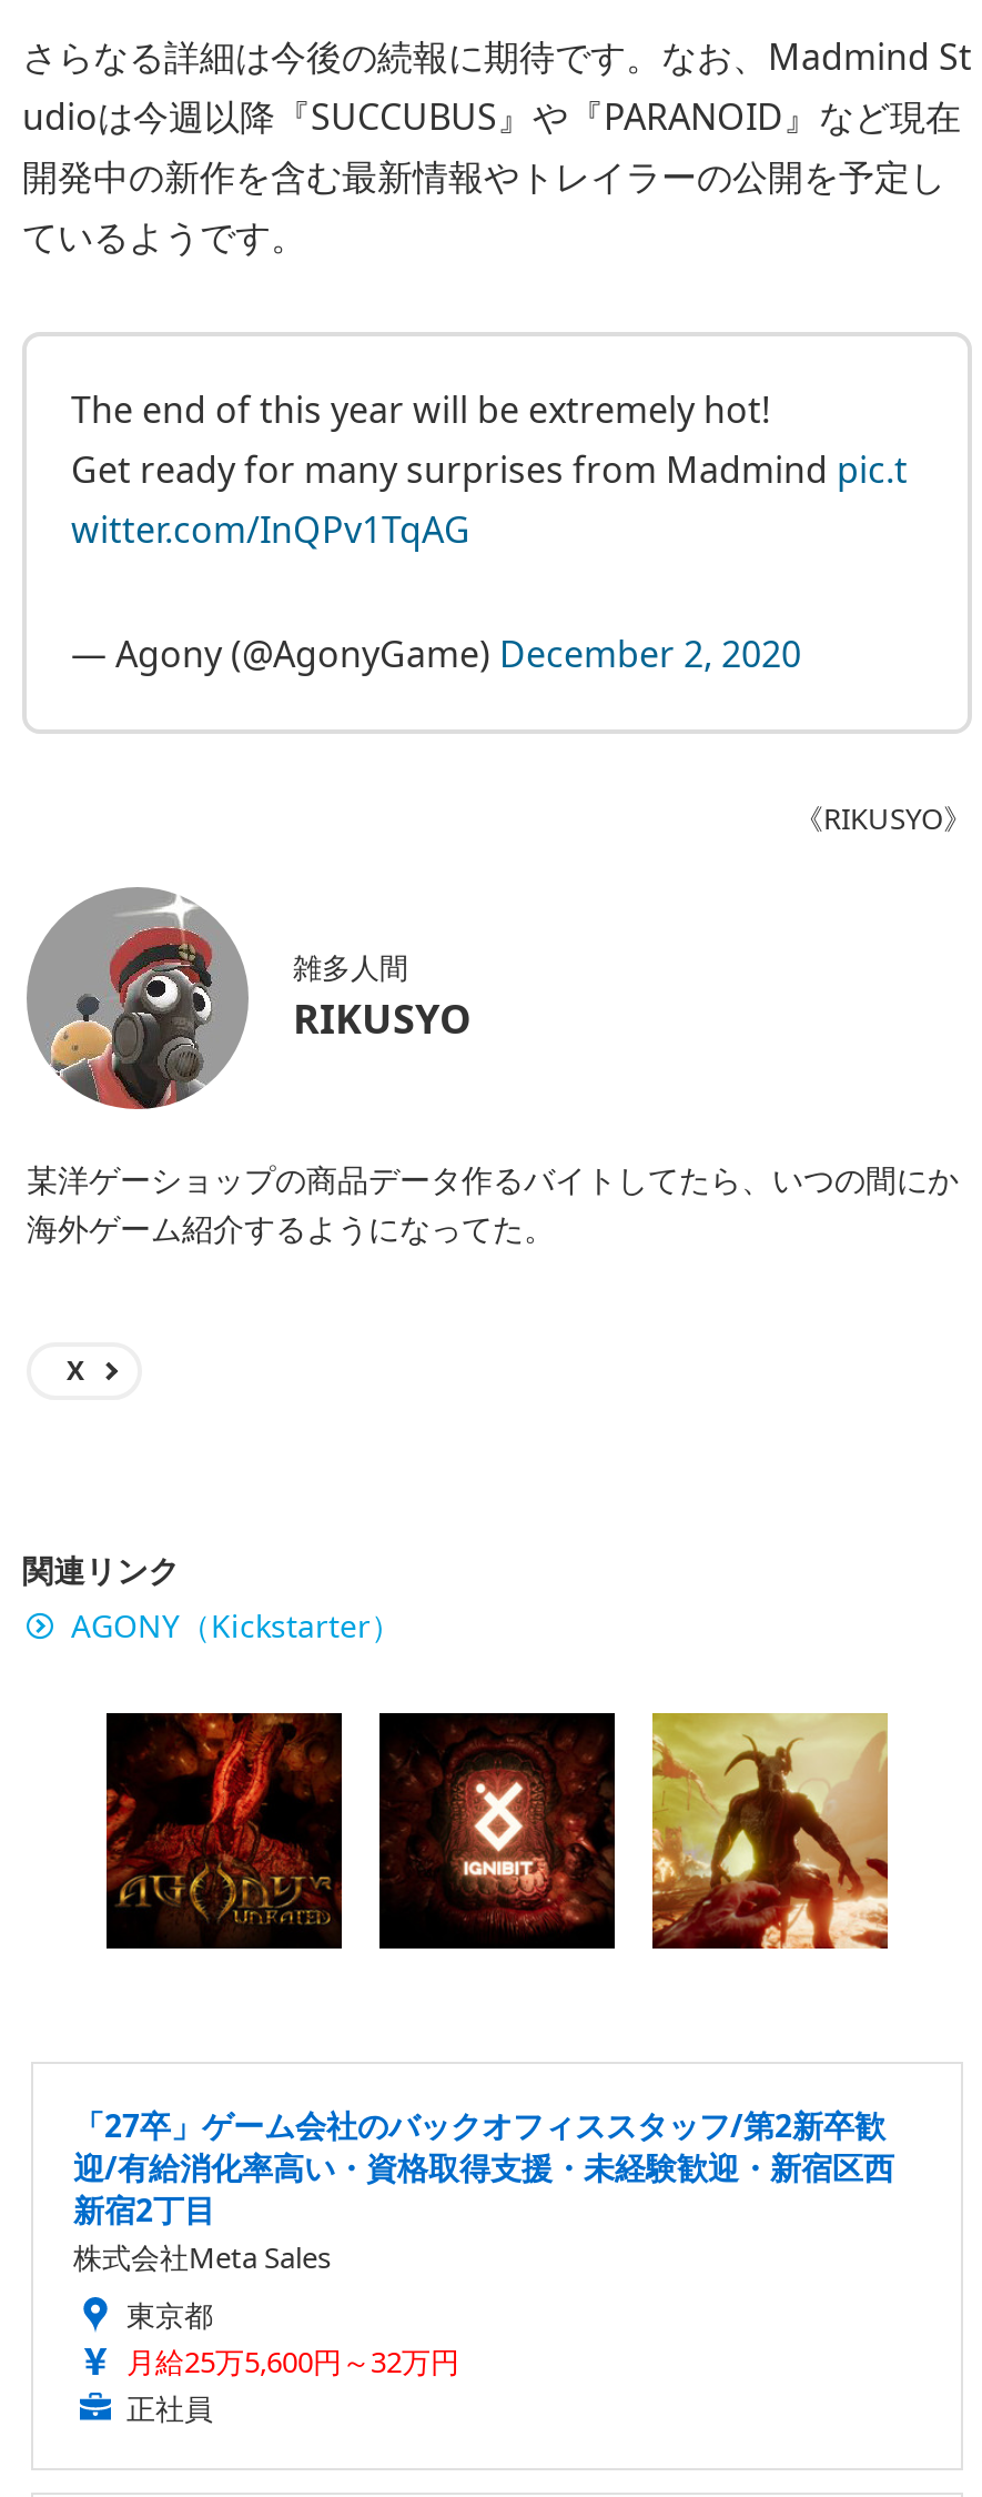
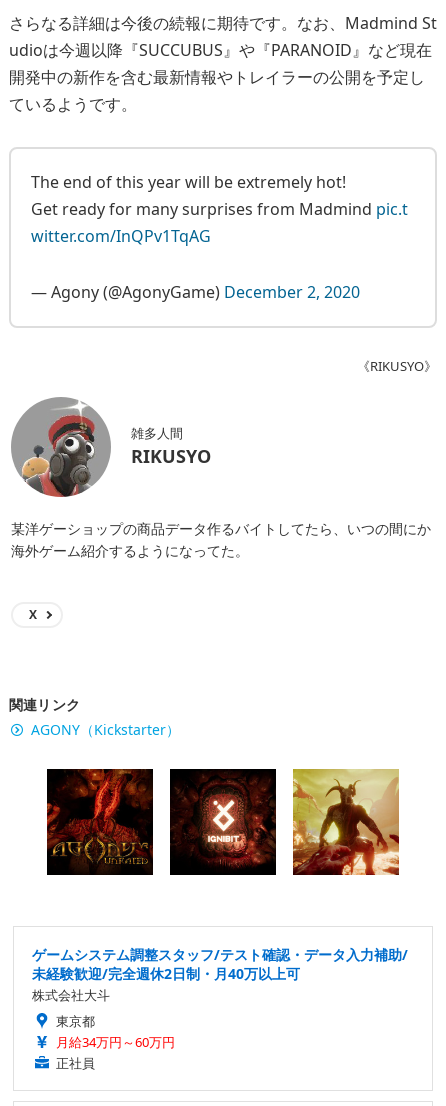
- 「27卒」ゲーム会社のバックオフィススタッフ/第2新卒歓
- 迎/有給消化率高い・資格取得支援・未経験歓迎・新宿区西
- 新宿2丁目
- 株式会社Meta Sales
+ ゲームシステム調整スタッフ/テスト確認・データ入力補助/
+ 未経験歓迎/完全週休2日制・月40万以上可
+ 株式会社大斗

- 月給25万5,600円～32万円
+ 月給34万円～60万円
